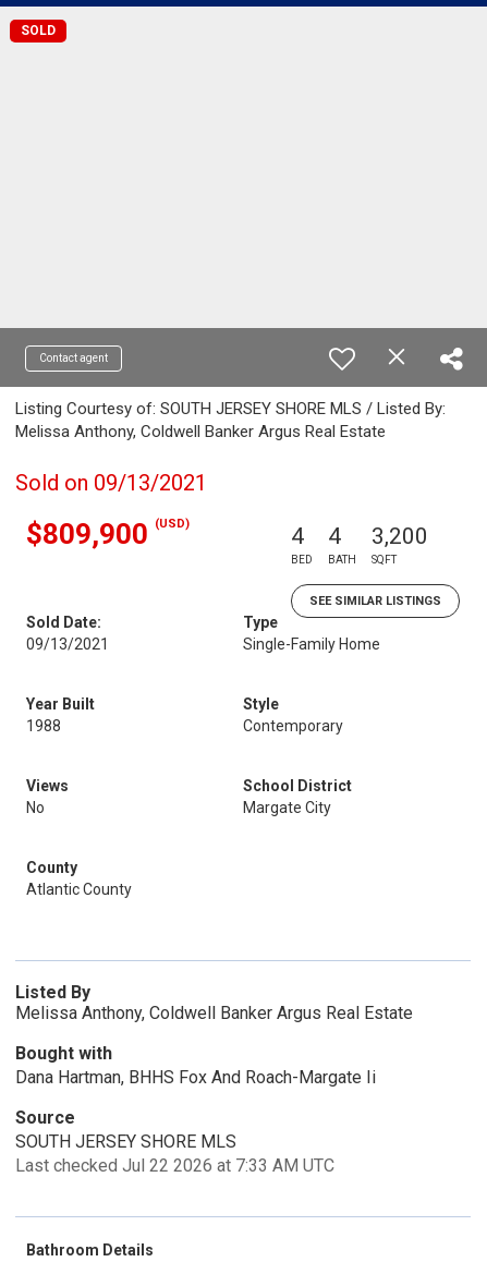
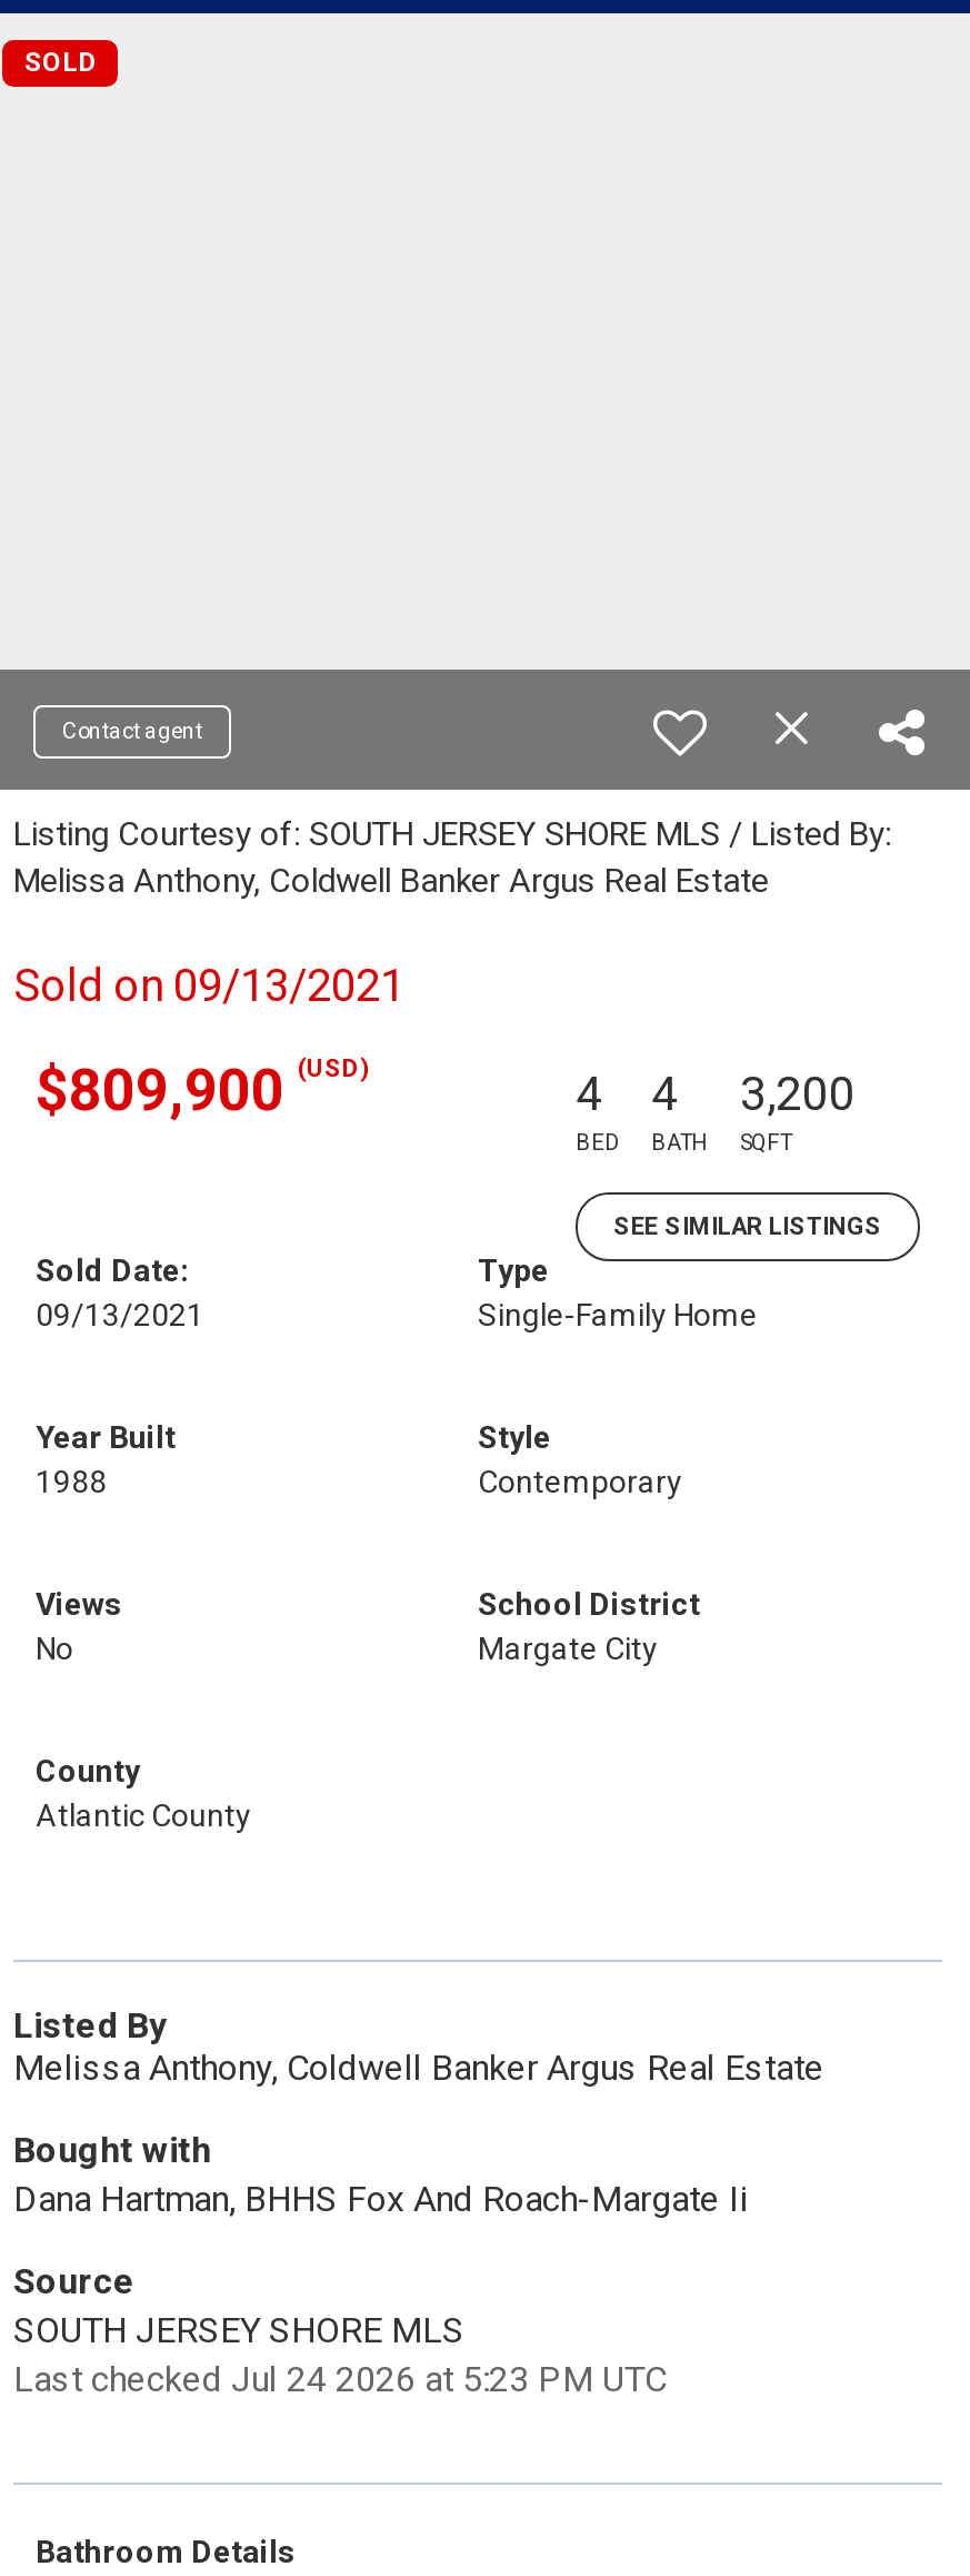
- Last checked Jul 22 2026 at 7:33 AM UTC
+ Last checked Jul 24 2026 at 5:23 PM UTC
